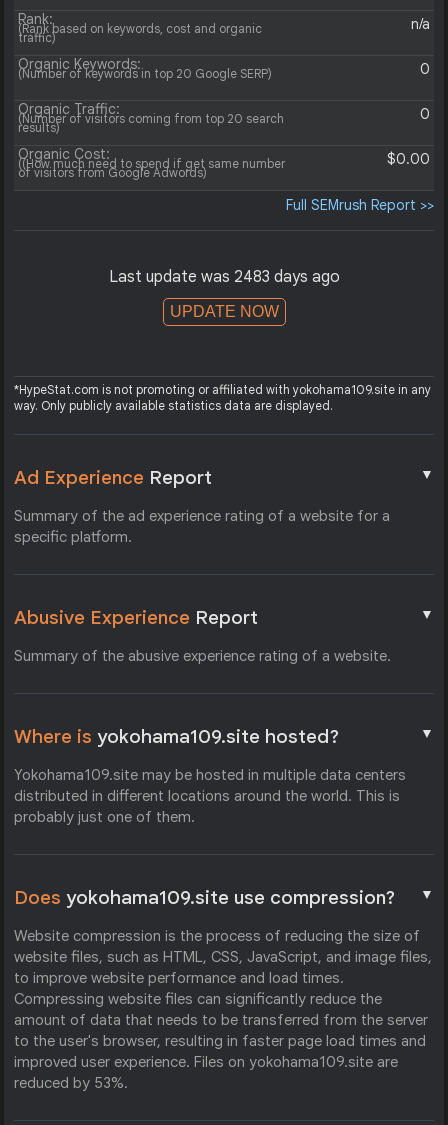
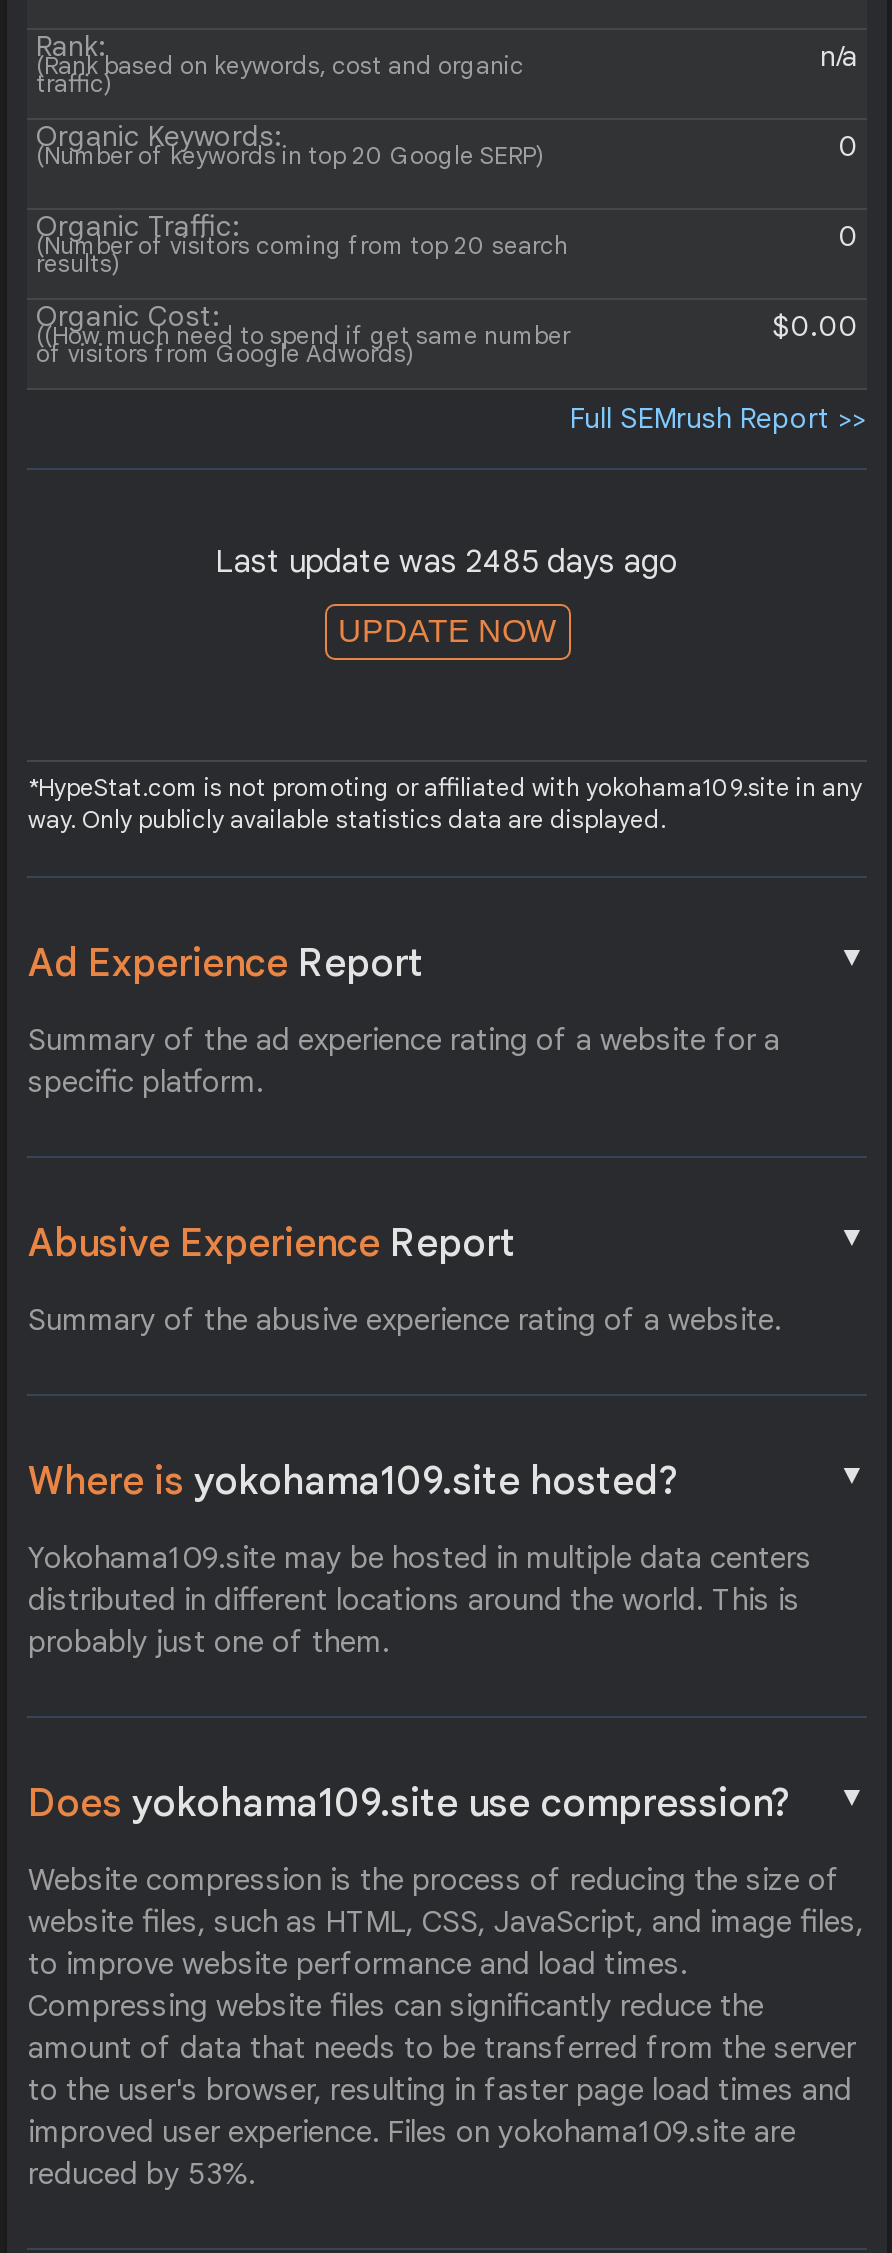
- Last update was 2483 days ago
+ Last update was 2485 days ago
